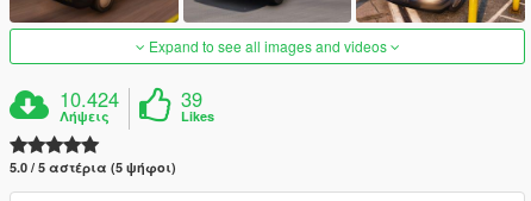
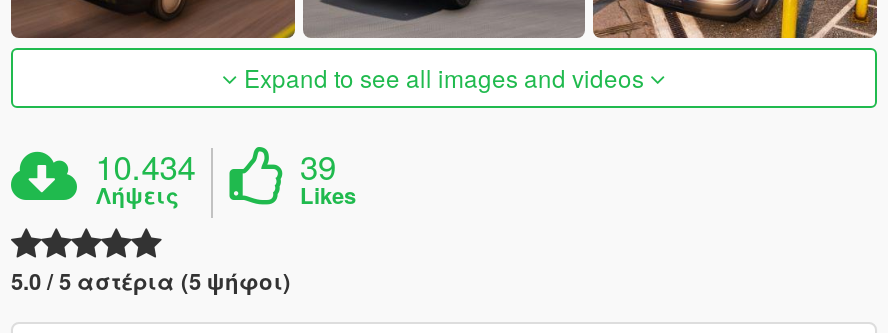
- 10.424
+ 10.434
